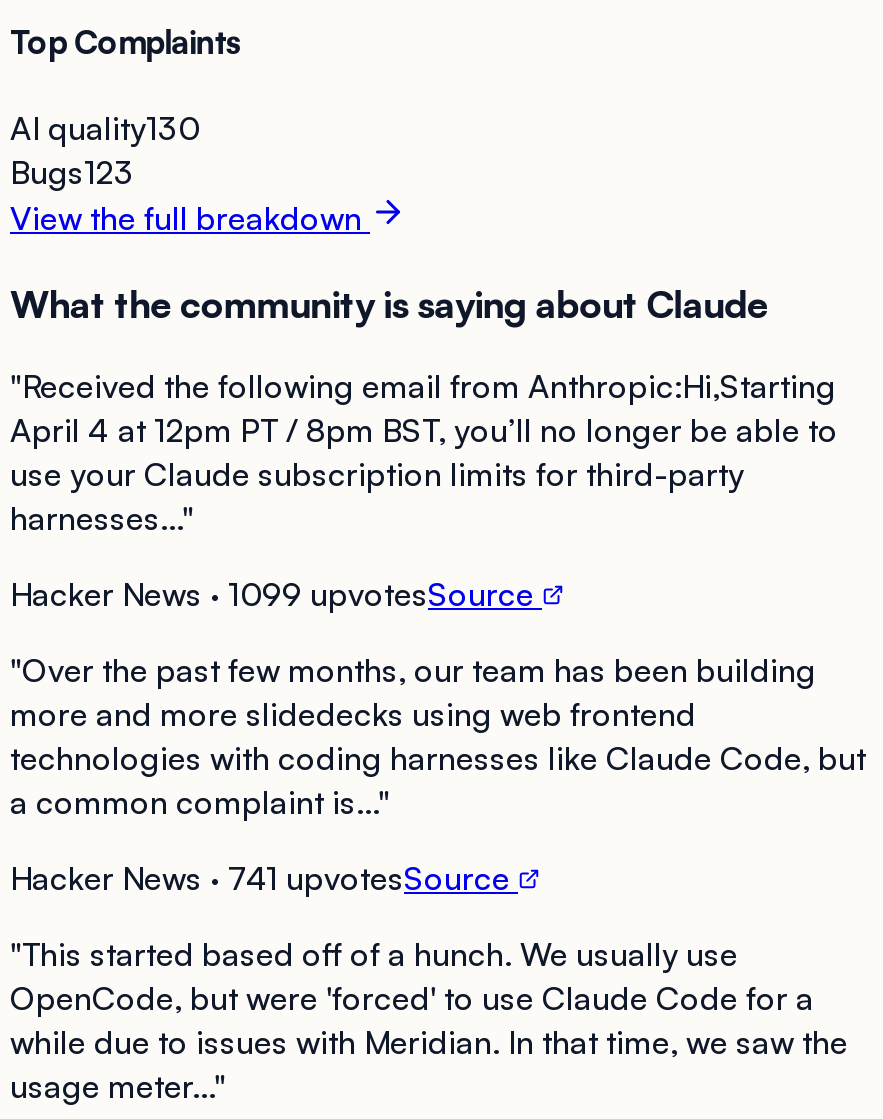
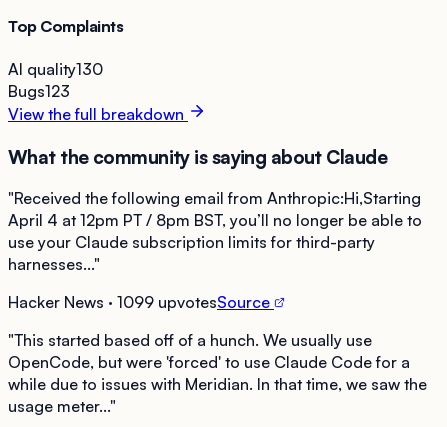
- "Over the past few months, our team has been building
- more and more slidedecks using web frontend
- technologies with coding harnesses like Claude Code, but
- a common complaint is..."
- Hacker News · 741 upvotesSource
